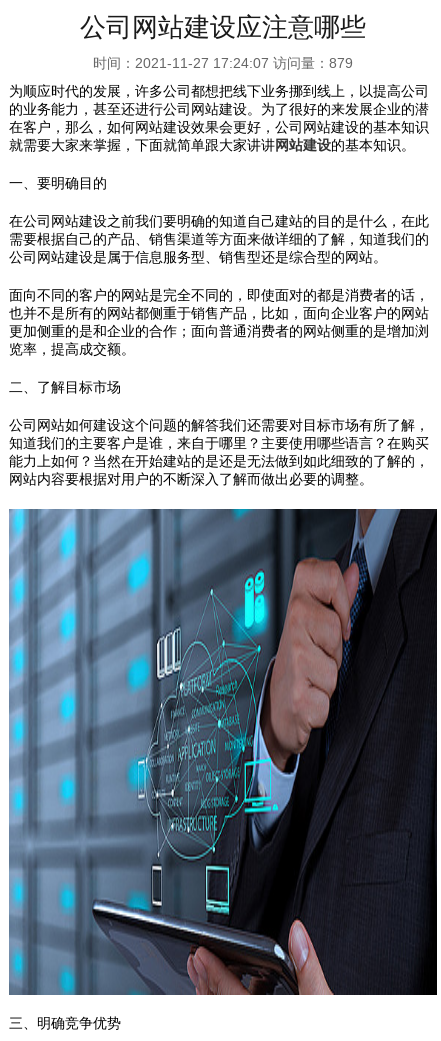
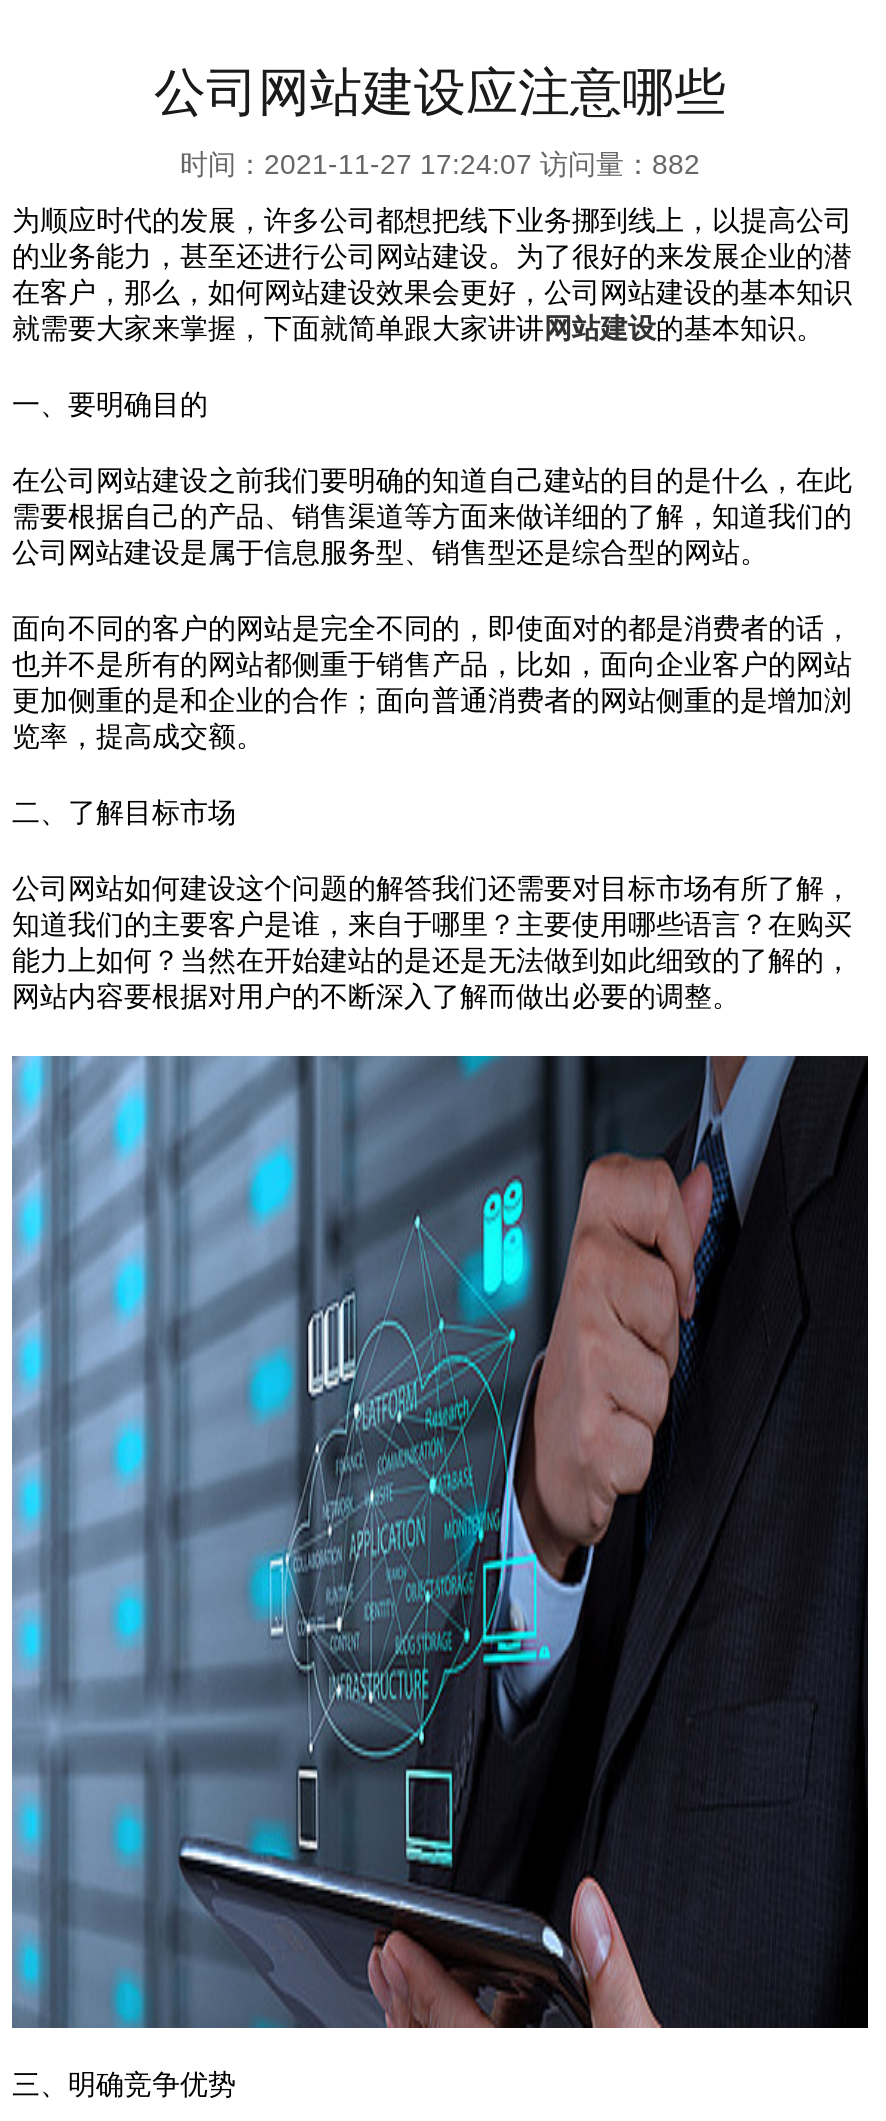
- 时间：2021-11-27 17:24:07 访问量：879
+ 时间：2021-11-27 17:24:07 访问量：882
